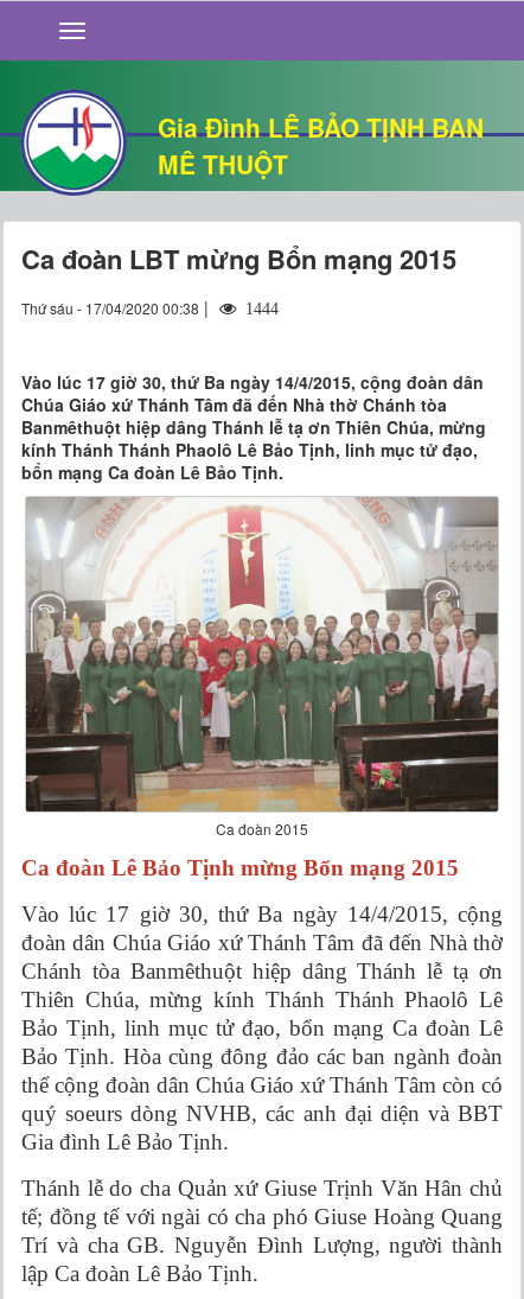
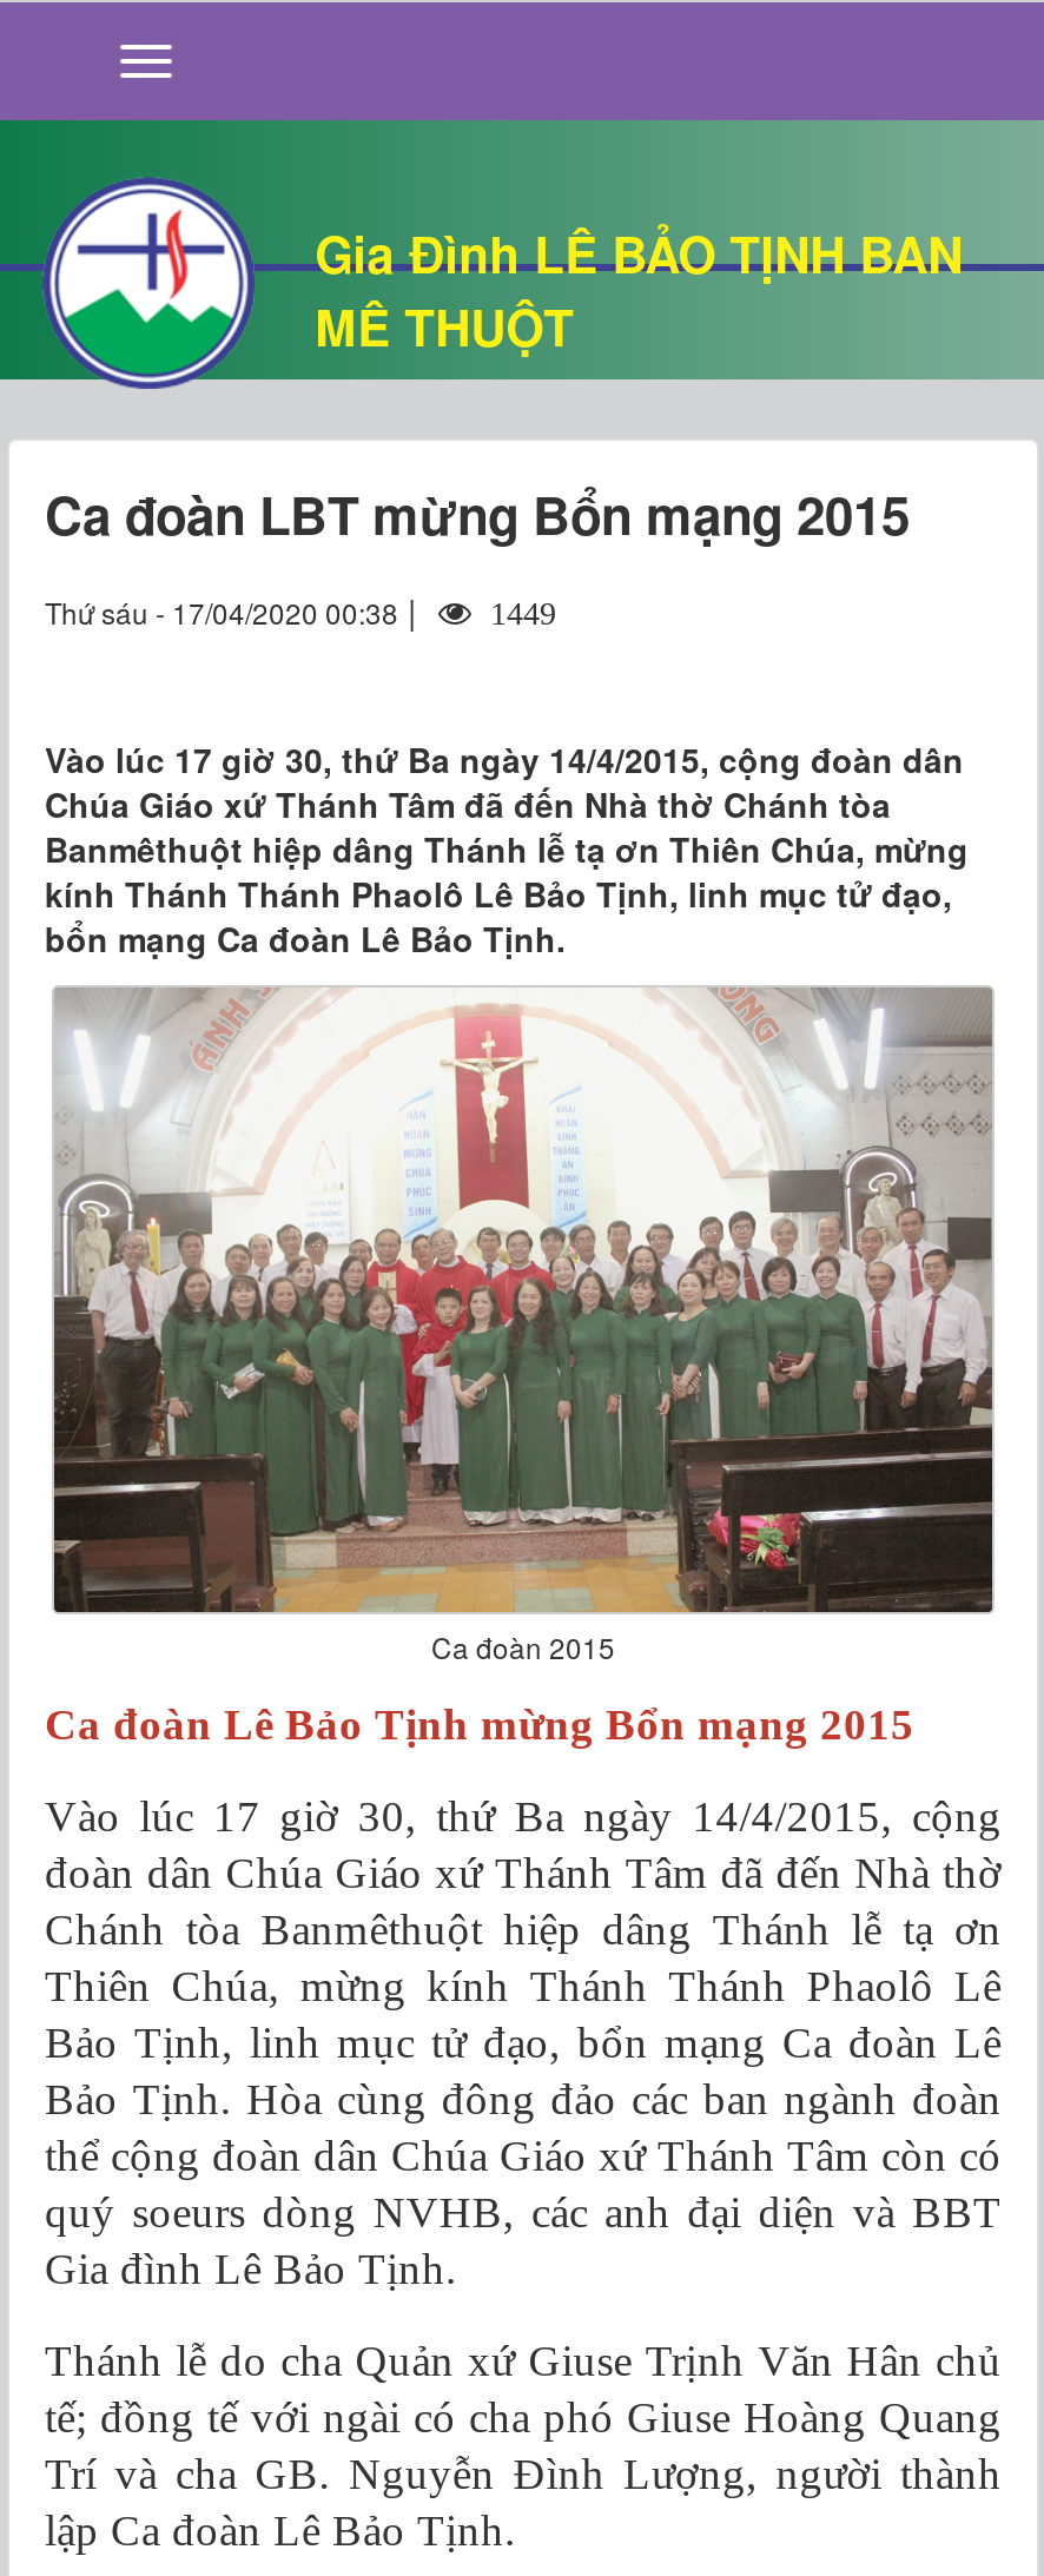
- 1444
+ 1449
